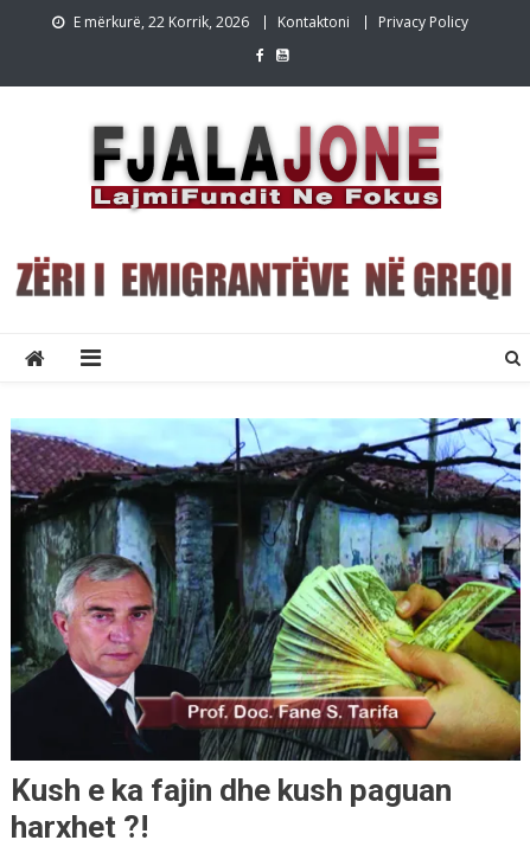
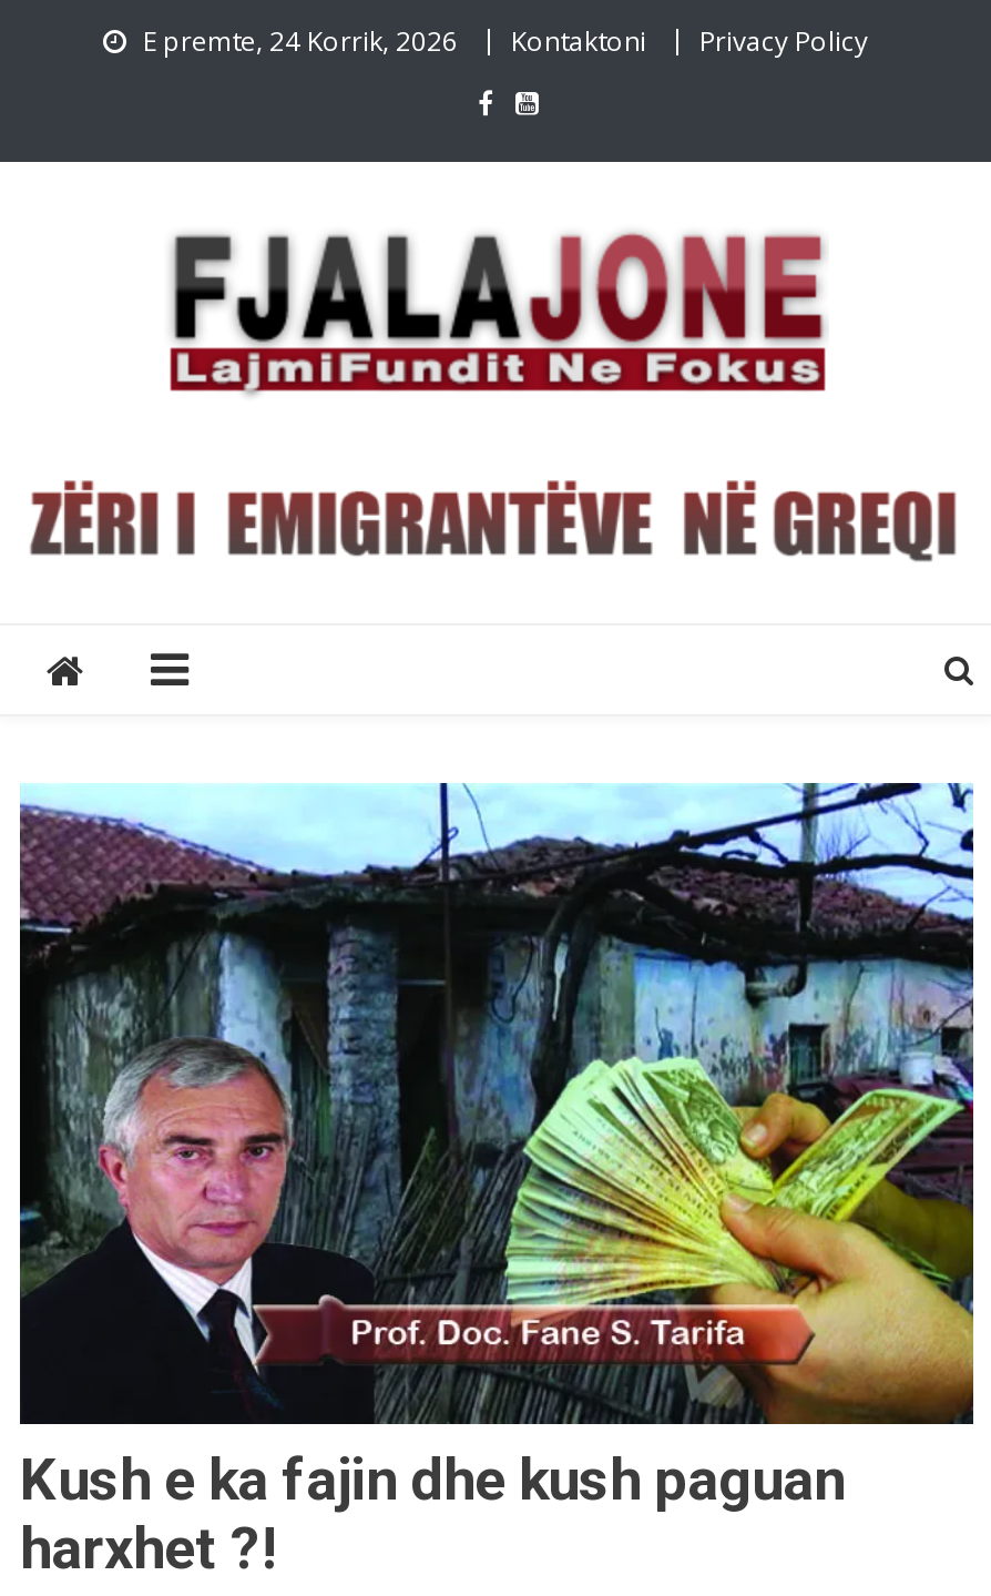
- E mërkurë, 22 Korrik, 2026
+ E premte, 24 Korrik, 2026
